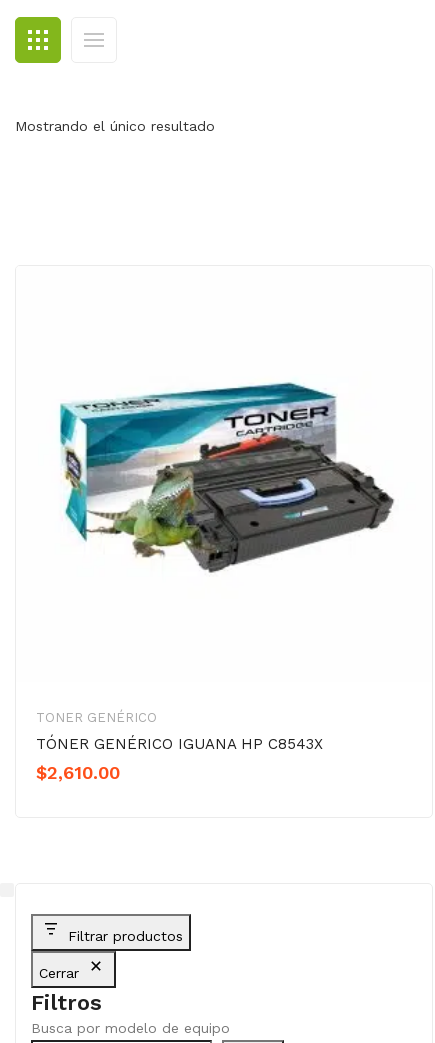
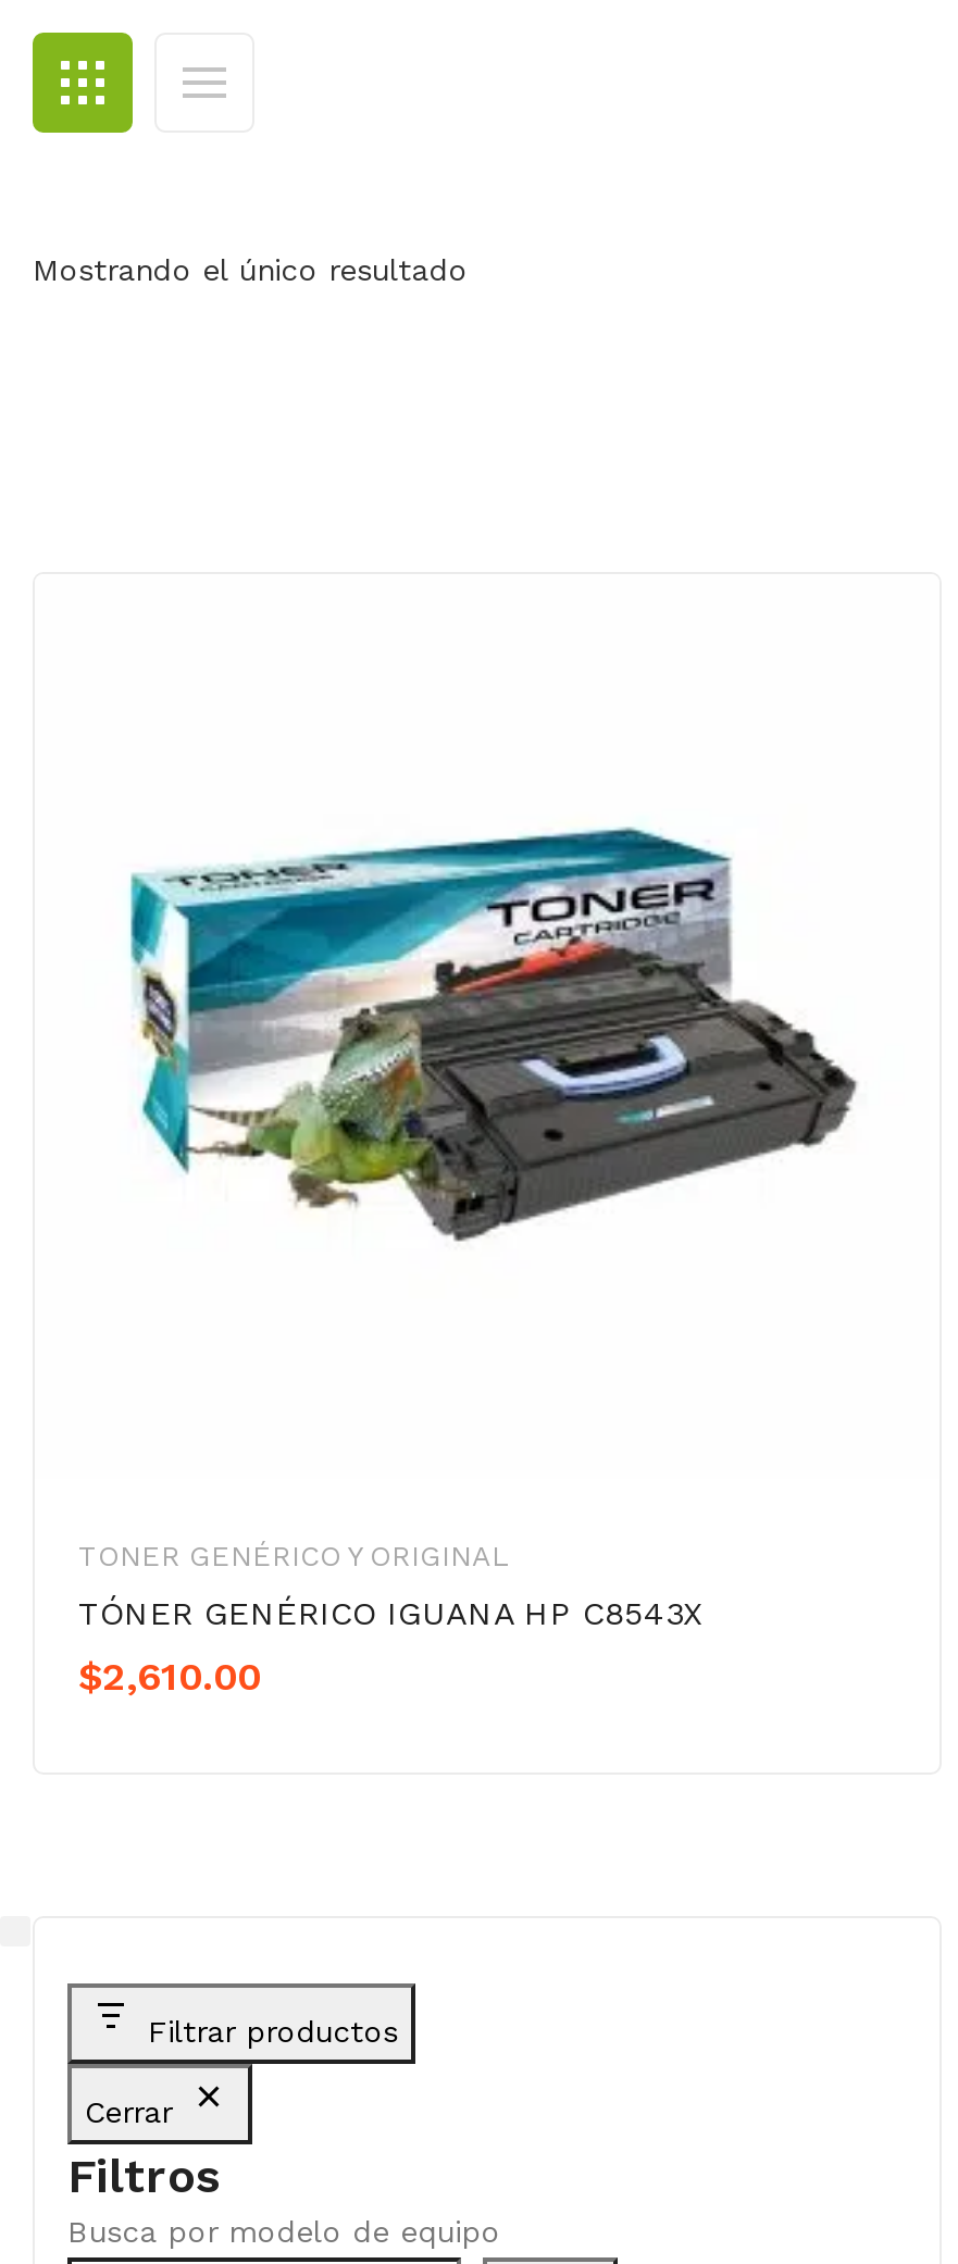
- TONER GENÉRICO
+ TONER GENÉRICO Y ORIGINAL
